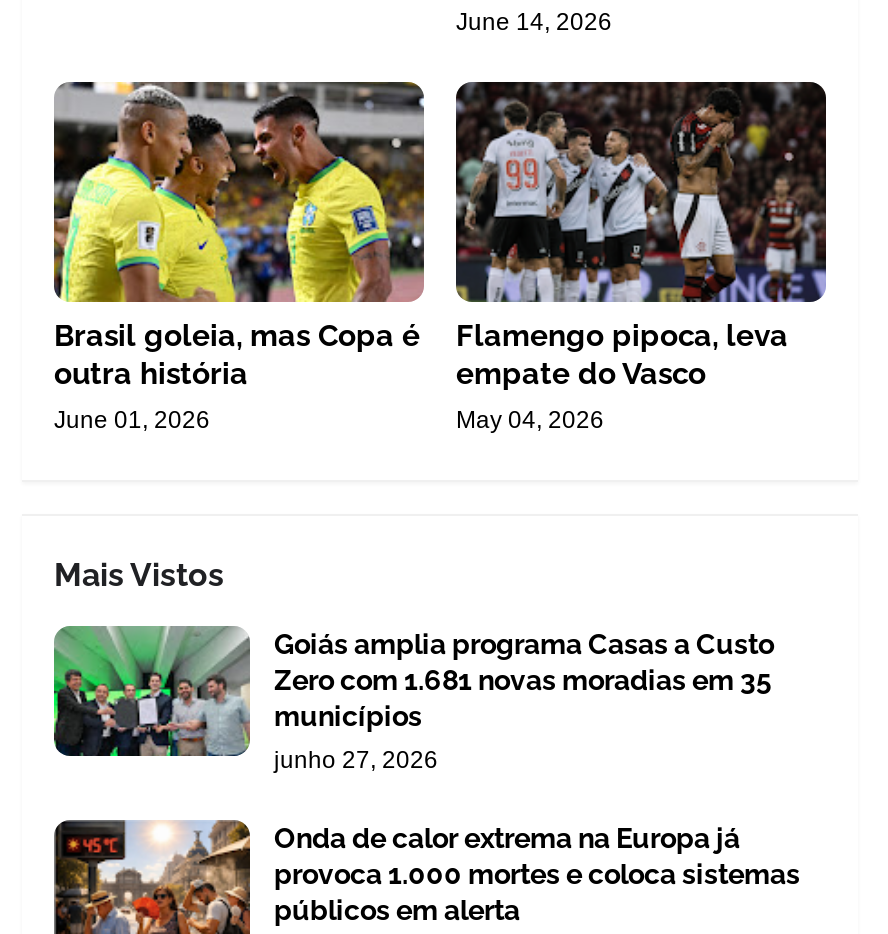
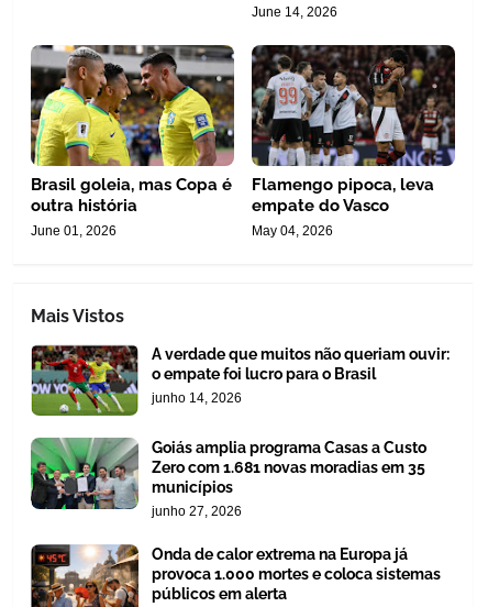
+ [image]
+ A verdade que muitos não queriam ouvir:
+ o empate foi lucro para o Brasil
+ junho 14, 2026
